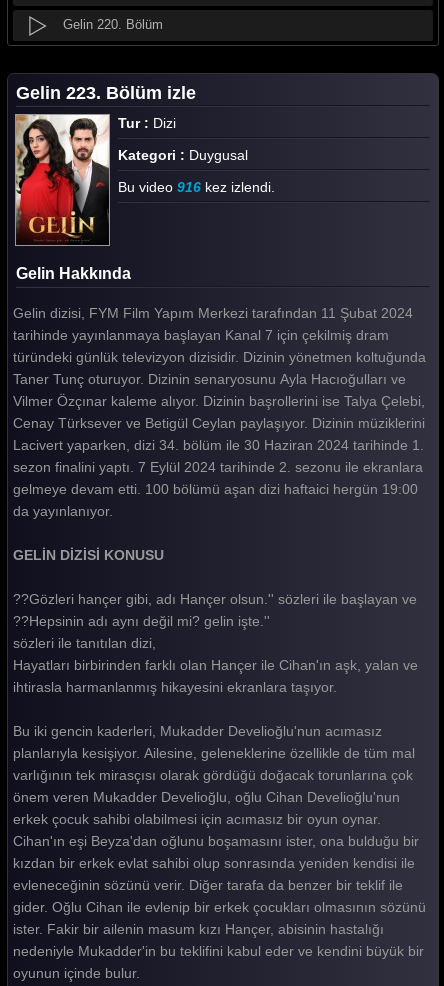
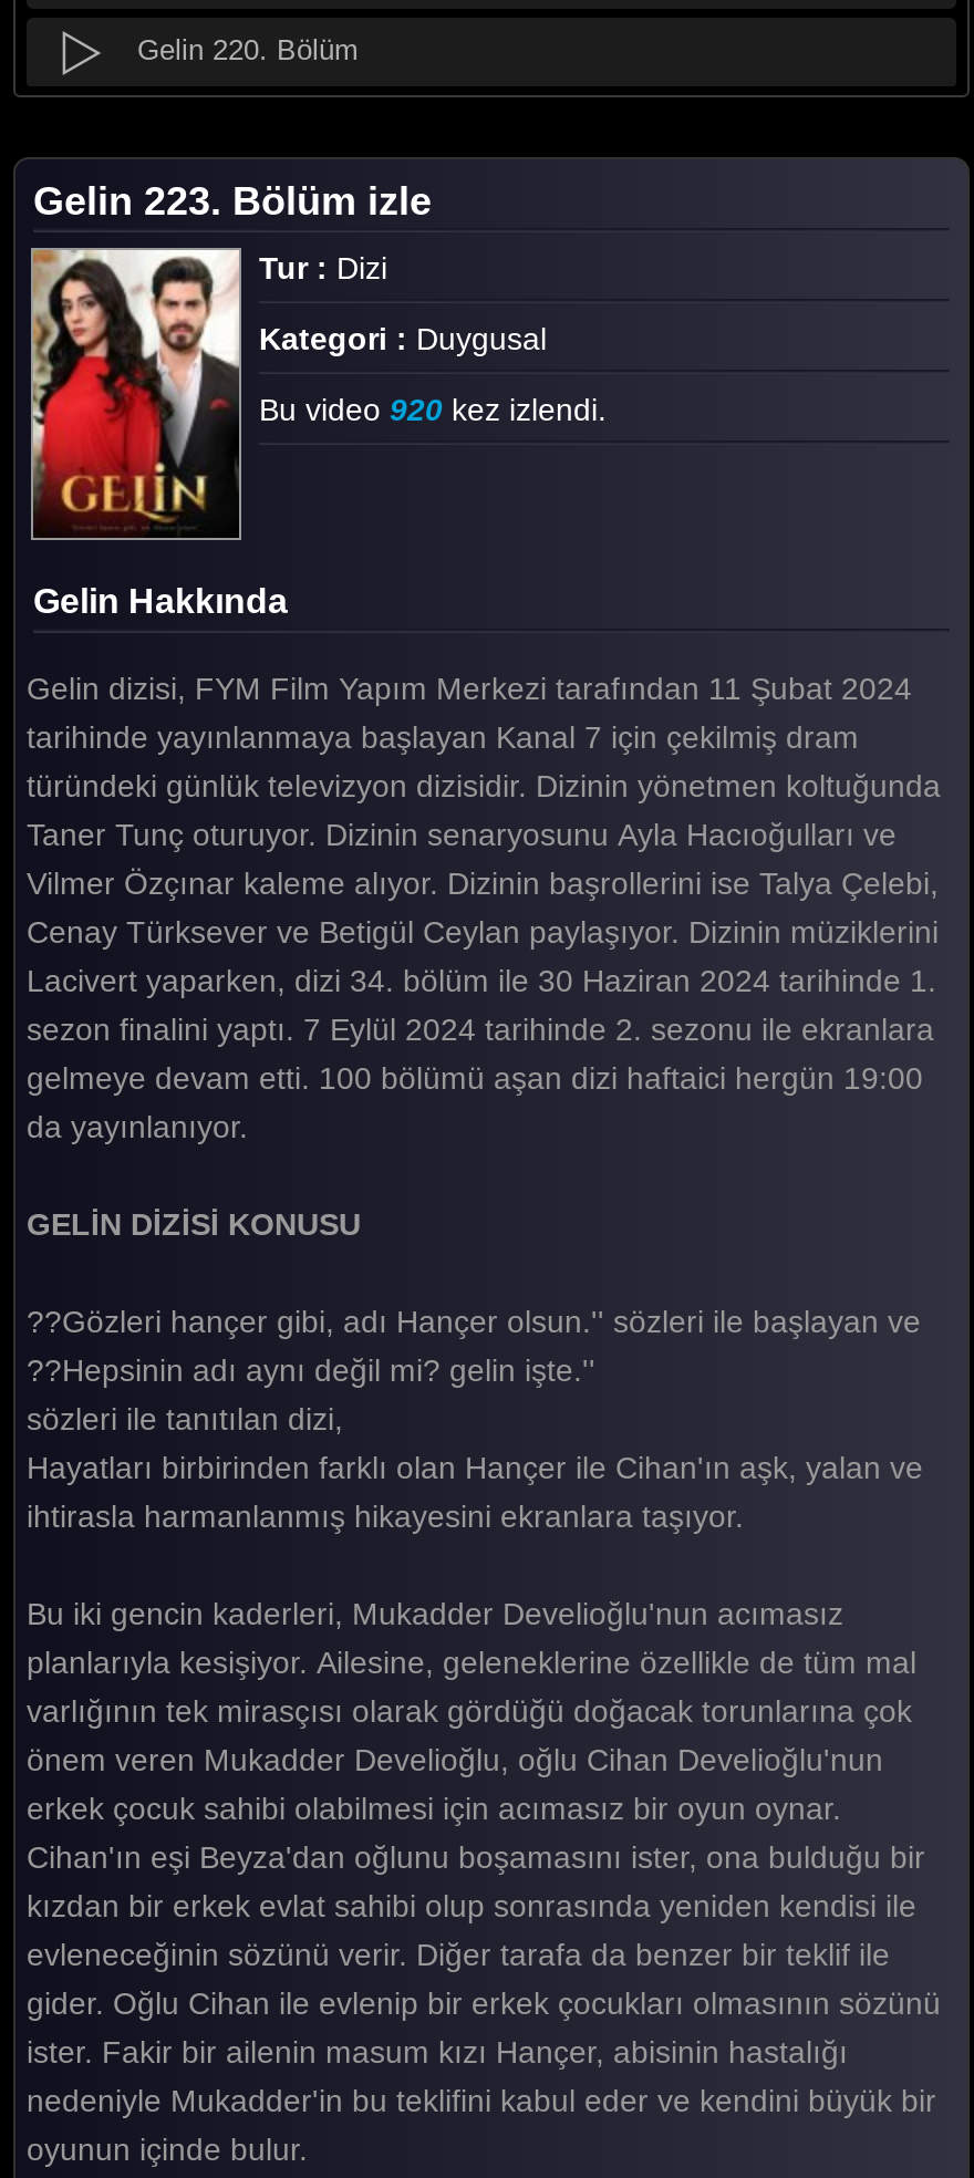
- Bu video 916 kez izlendi.
+ Bu video 920 kez izlendi.
